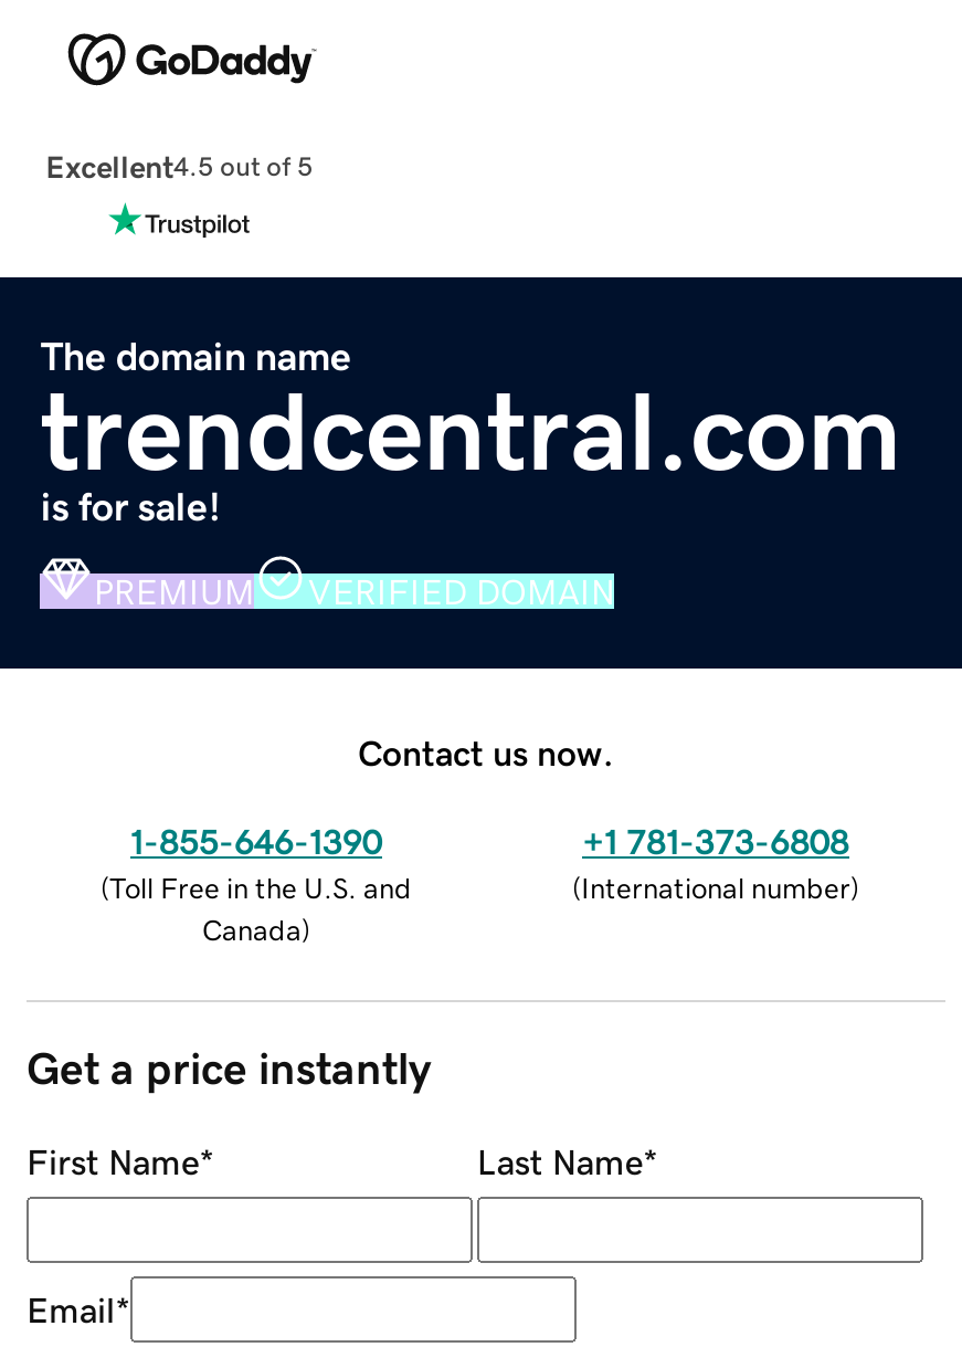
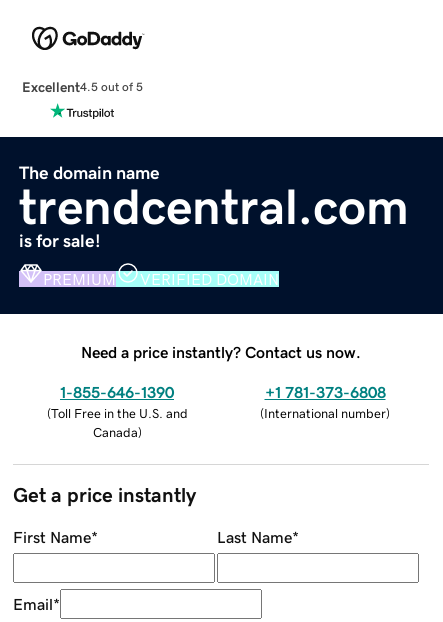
- Contact us now.
+ Need a price instantly? Contact us now.
